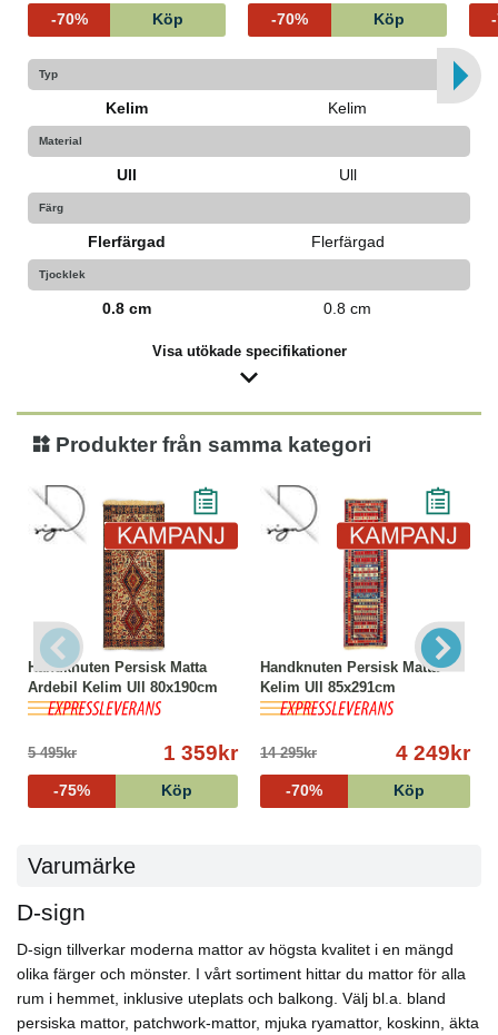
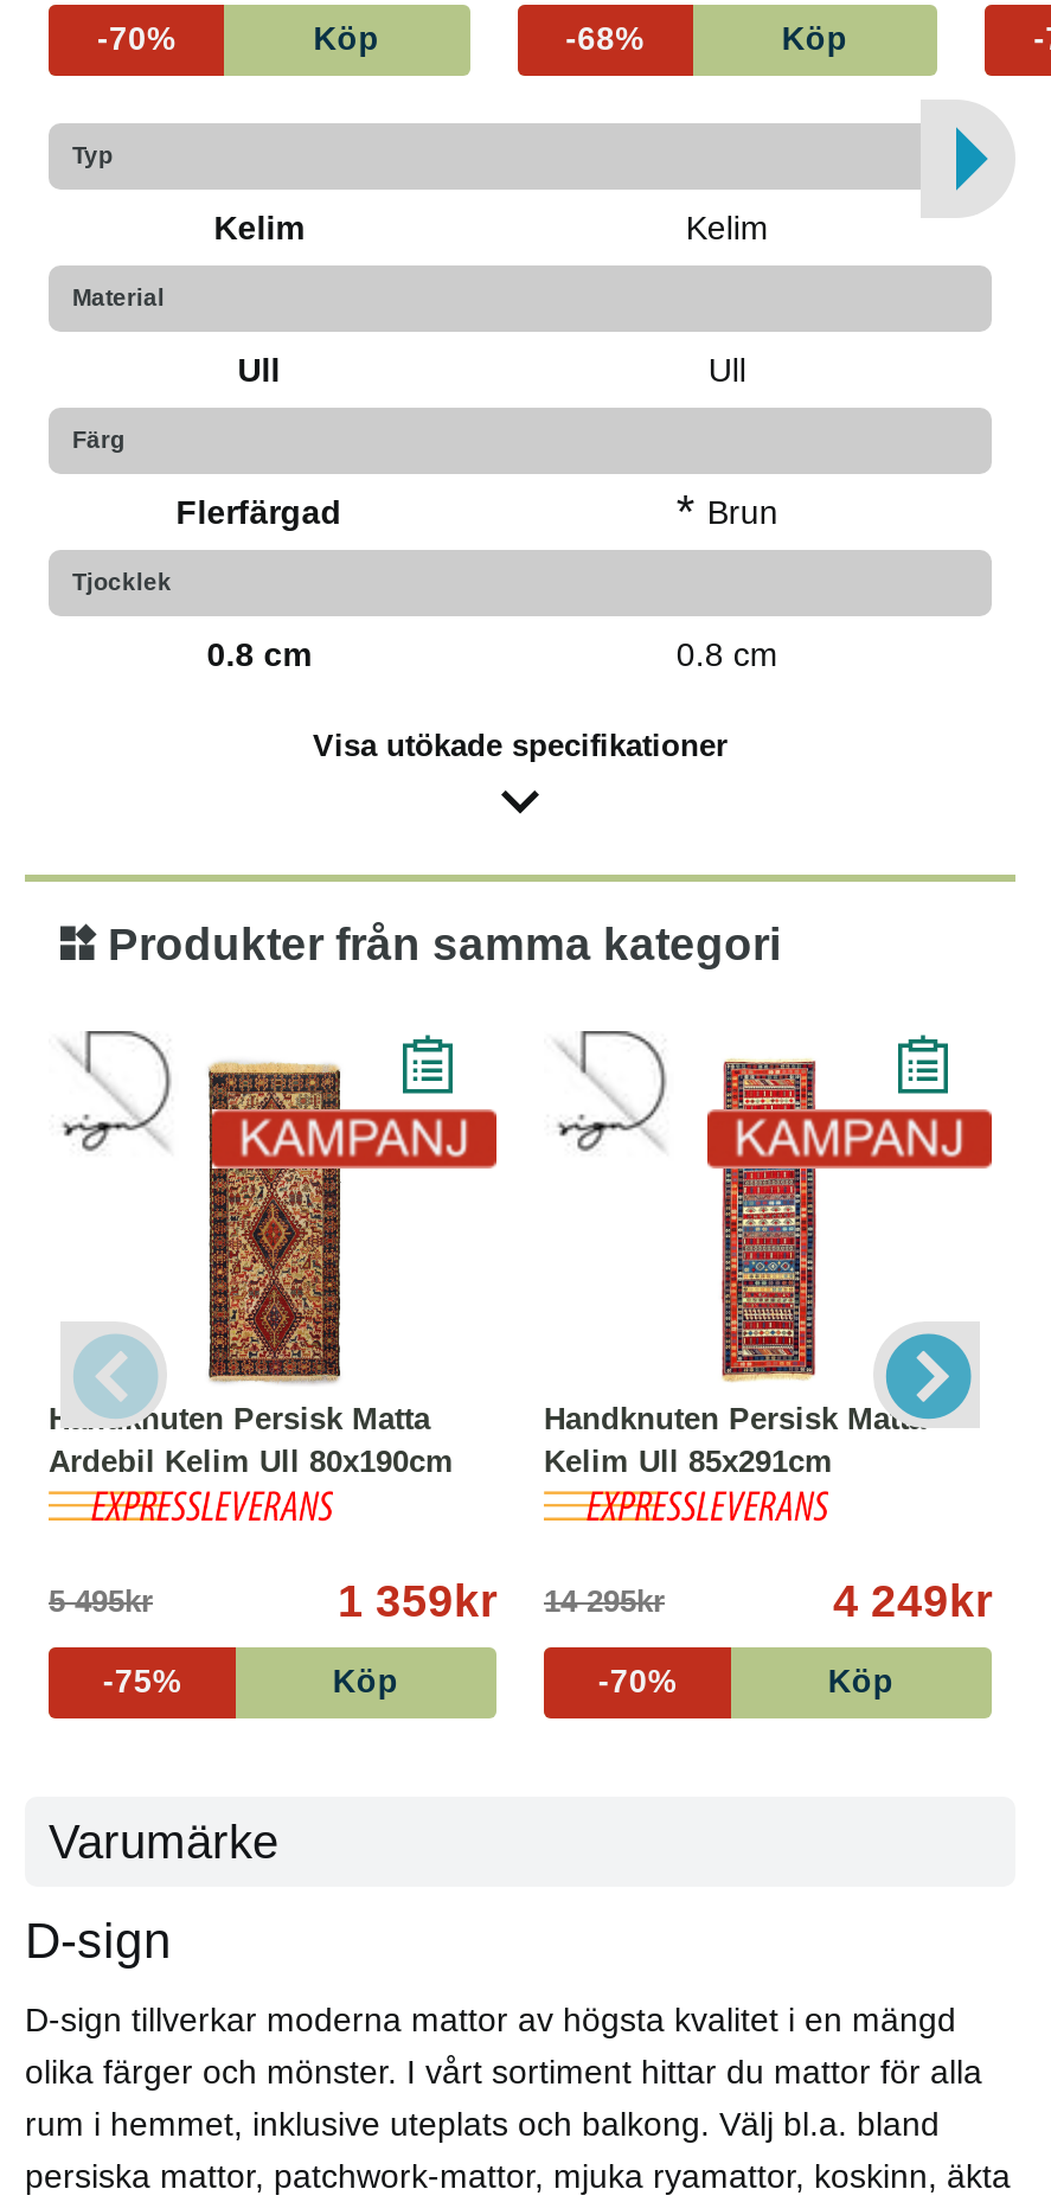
- -70%
+ -68%

- Flerfärgad
+ * Brun
